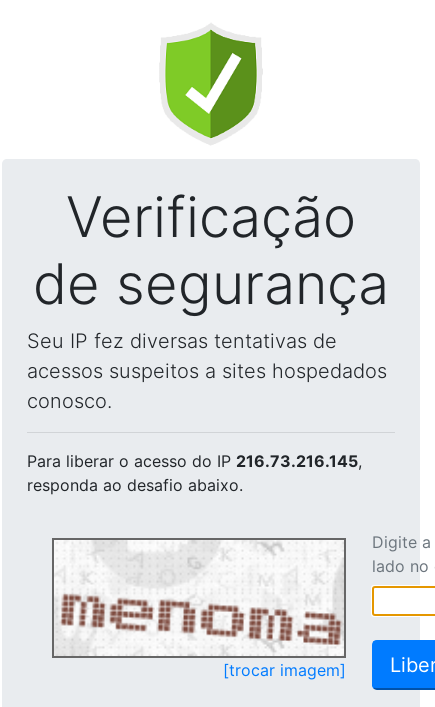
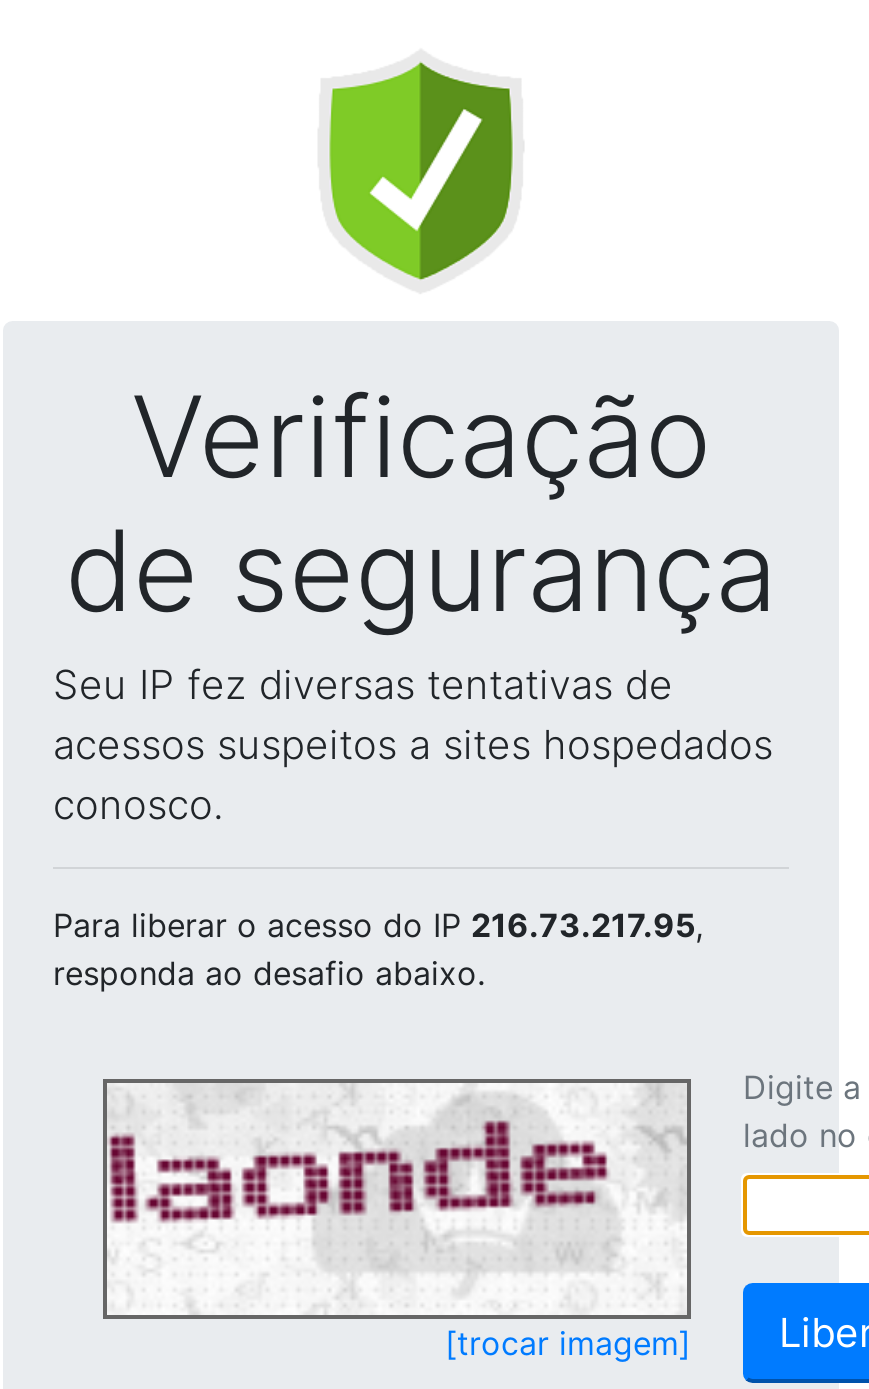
- Para liberar o acesso do IP 216.73.216.145,
+ Para liberar o acesso do IP 216.73.217.95,

- [image]
+ [image]
